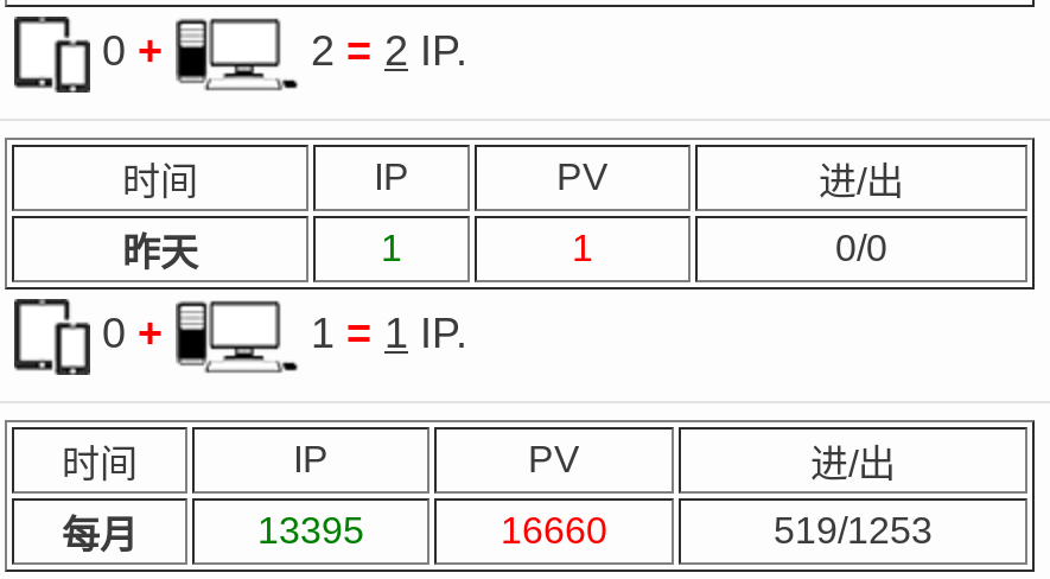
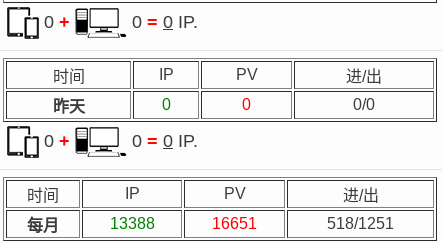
- 2 = 2 IP.
+ 0 = 0 IP.

- 1
+ 0

- 1
+ 0

- 1 = 1 IP.
+ 0 = 0 IP.

- 13395
+ 13388

- 16660
+ 16651

- 519/1253
+ 518/1251
